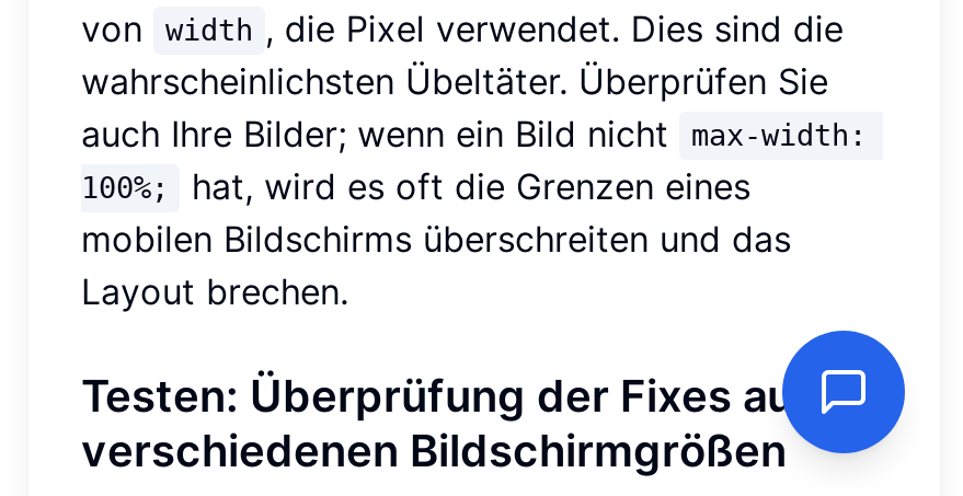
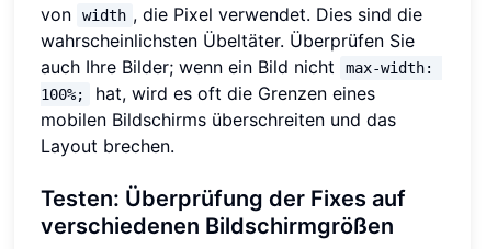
- [image]
